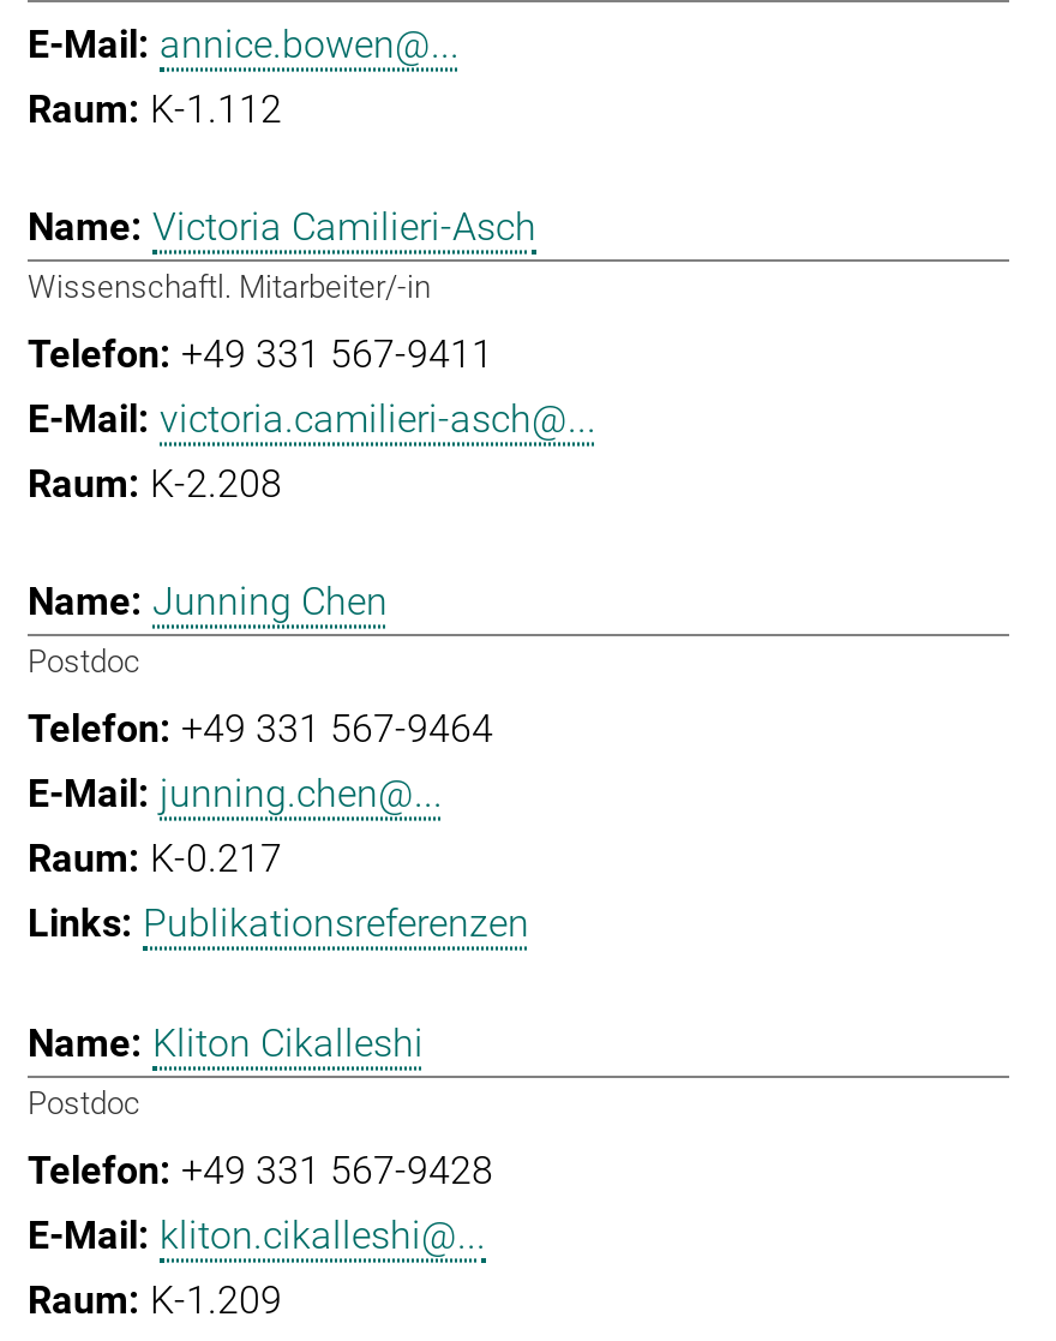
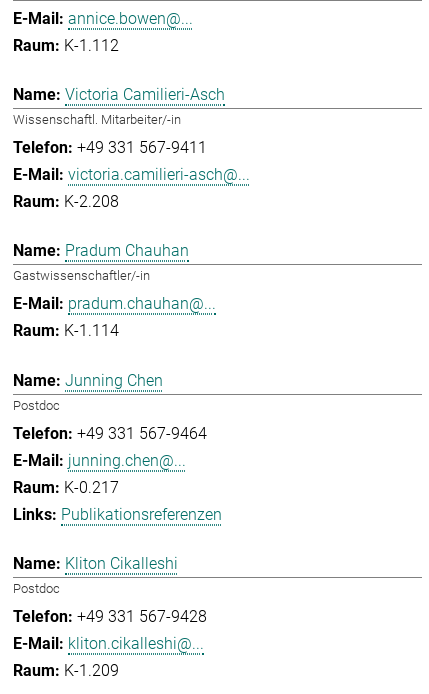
+ Pradum Chauhan
+ Gastwissenschaftler/-in
+ pradum.chauhan@...
+ K-1.114
